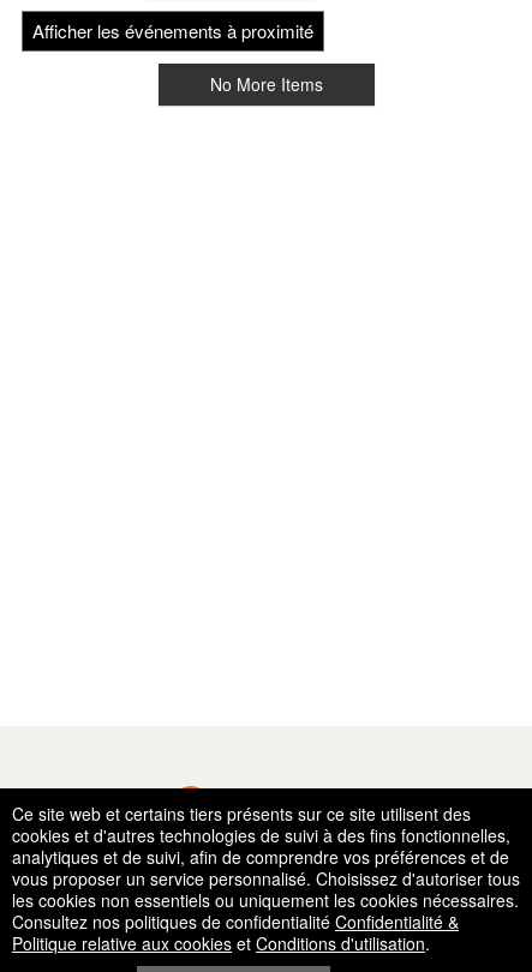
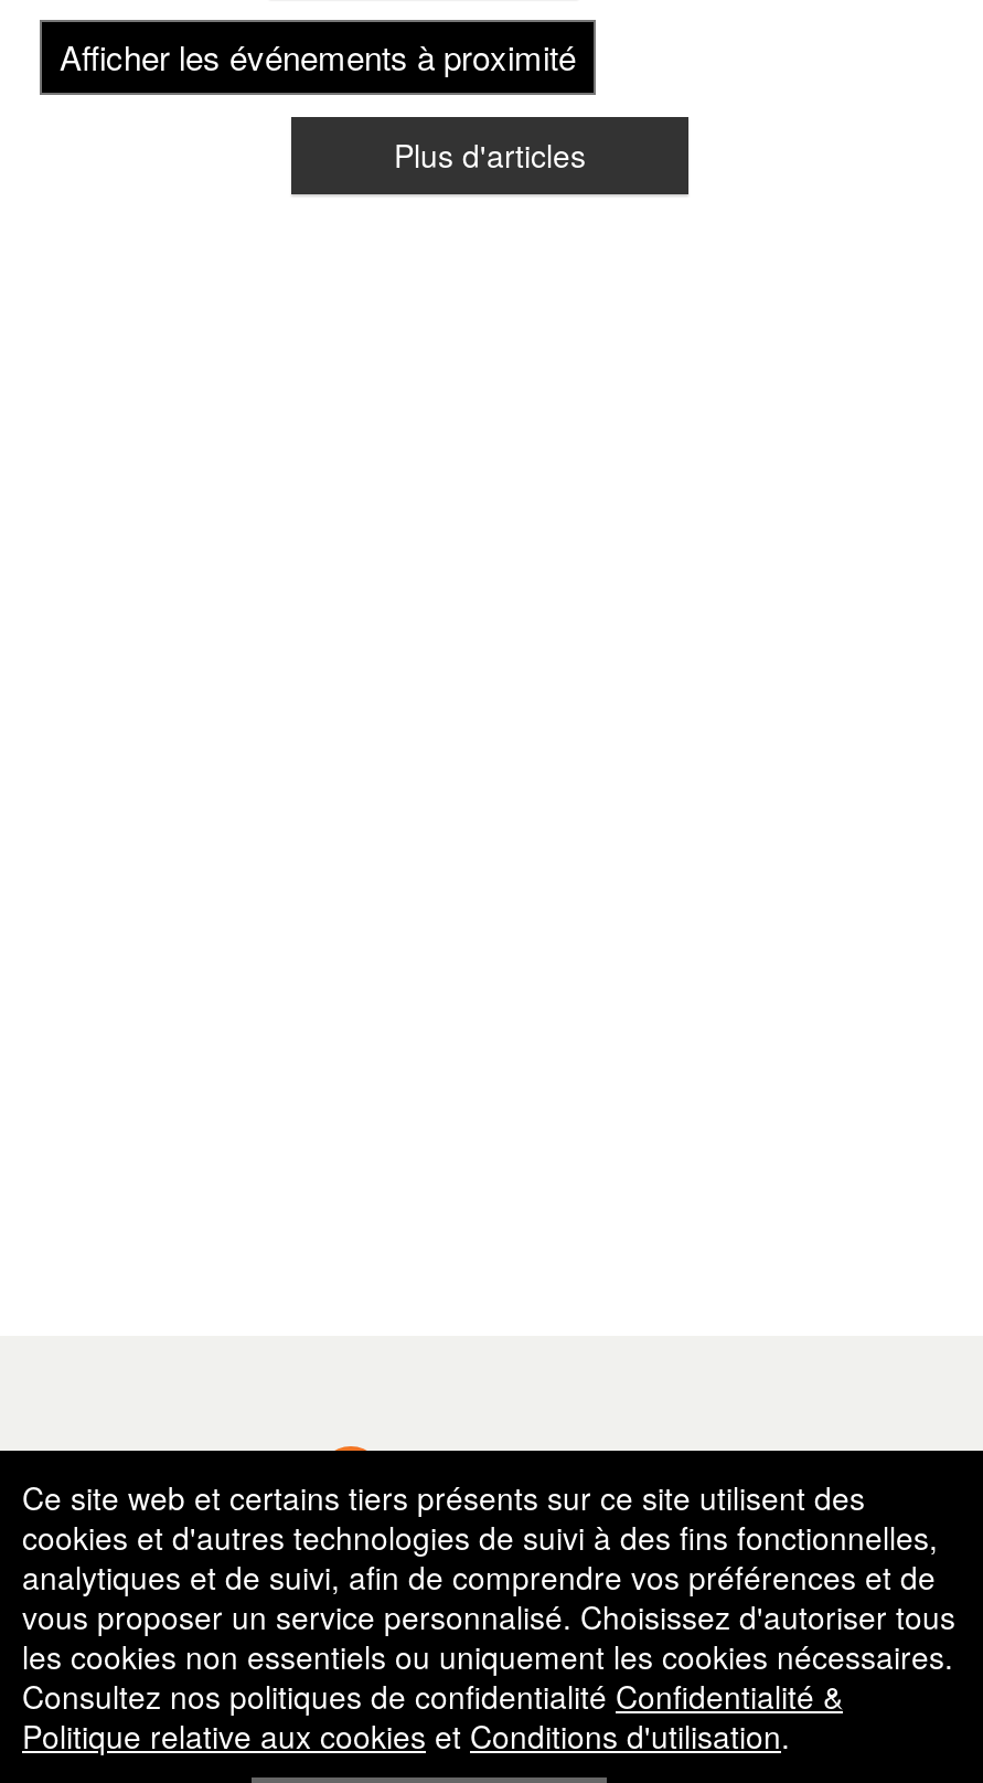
- No More Items
+ Plus d'articles
